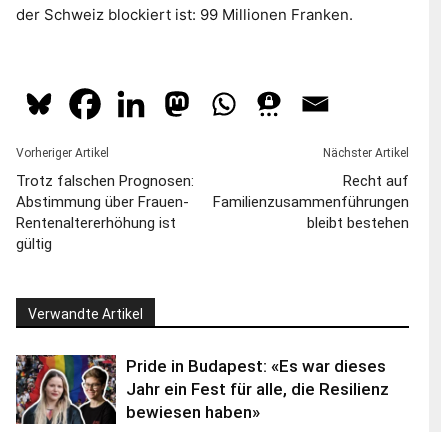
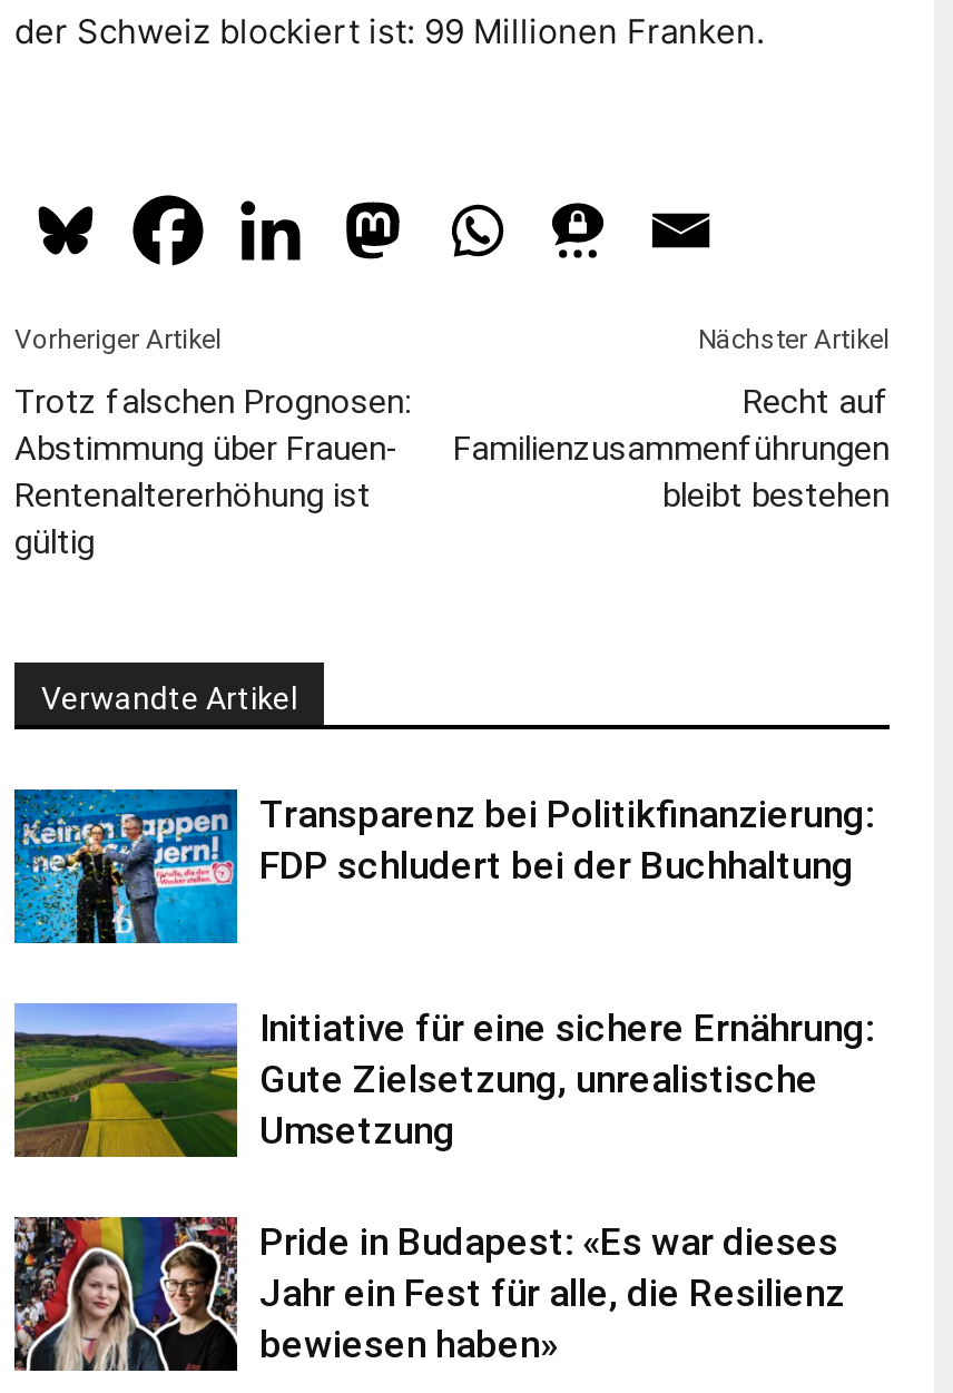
+ [image]
+ Transparenz bei Politikfinanzierung:
+ FDP schludert bei der Buchhaltung

+ [image]
+ Initiative für eine sichere Ernährung:
+ Gute Zielsetzung, unrealistische
+ Umsetzung
